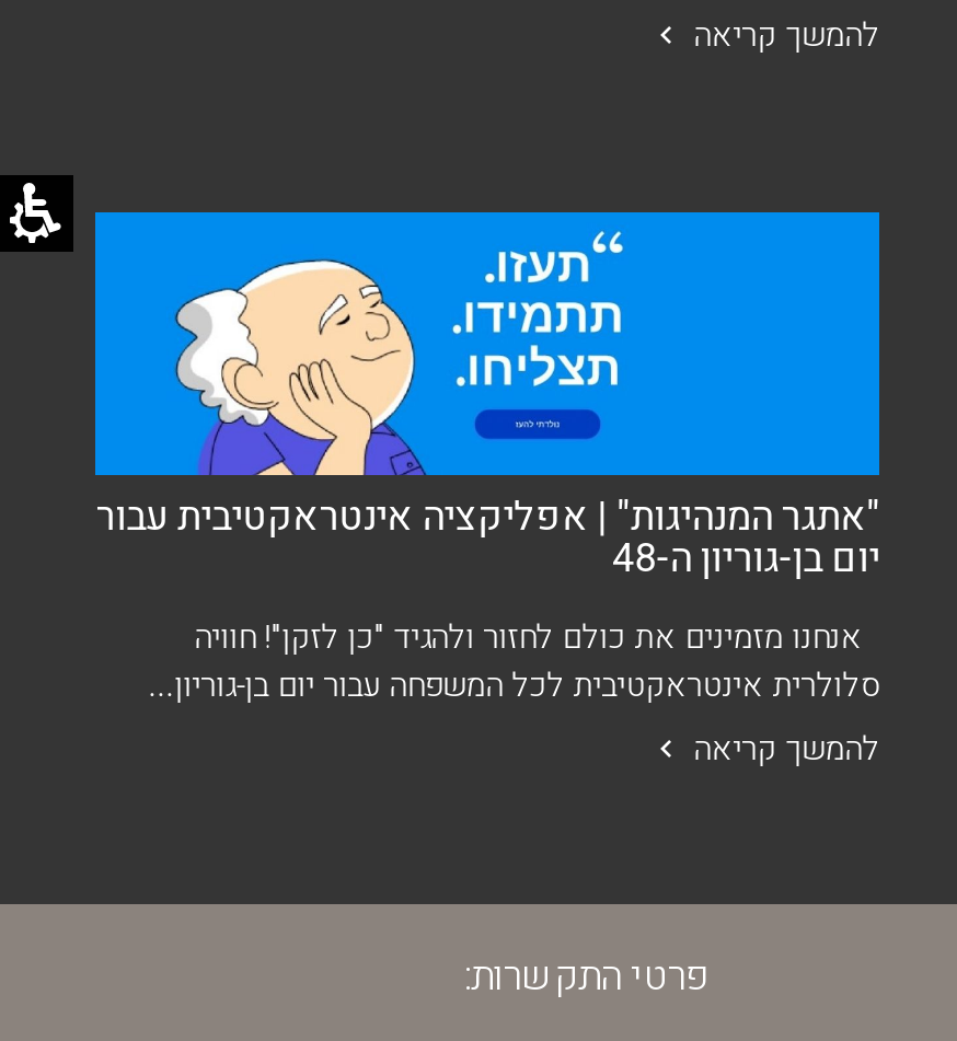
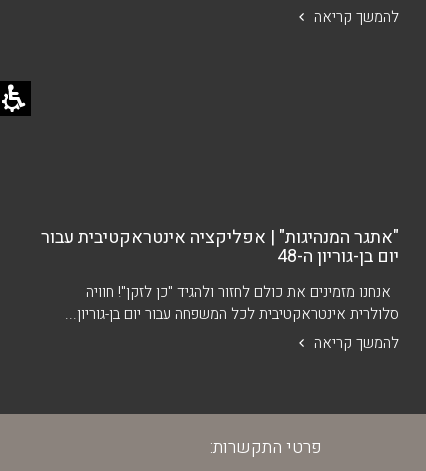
- [image]
